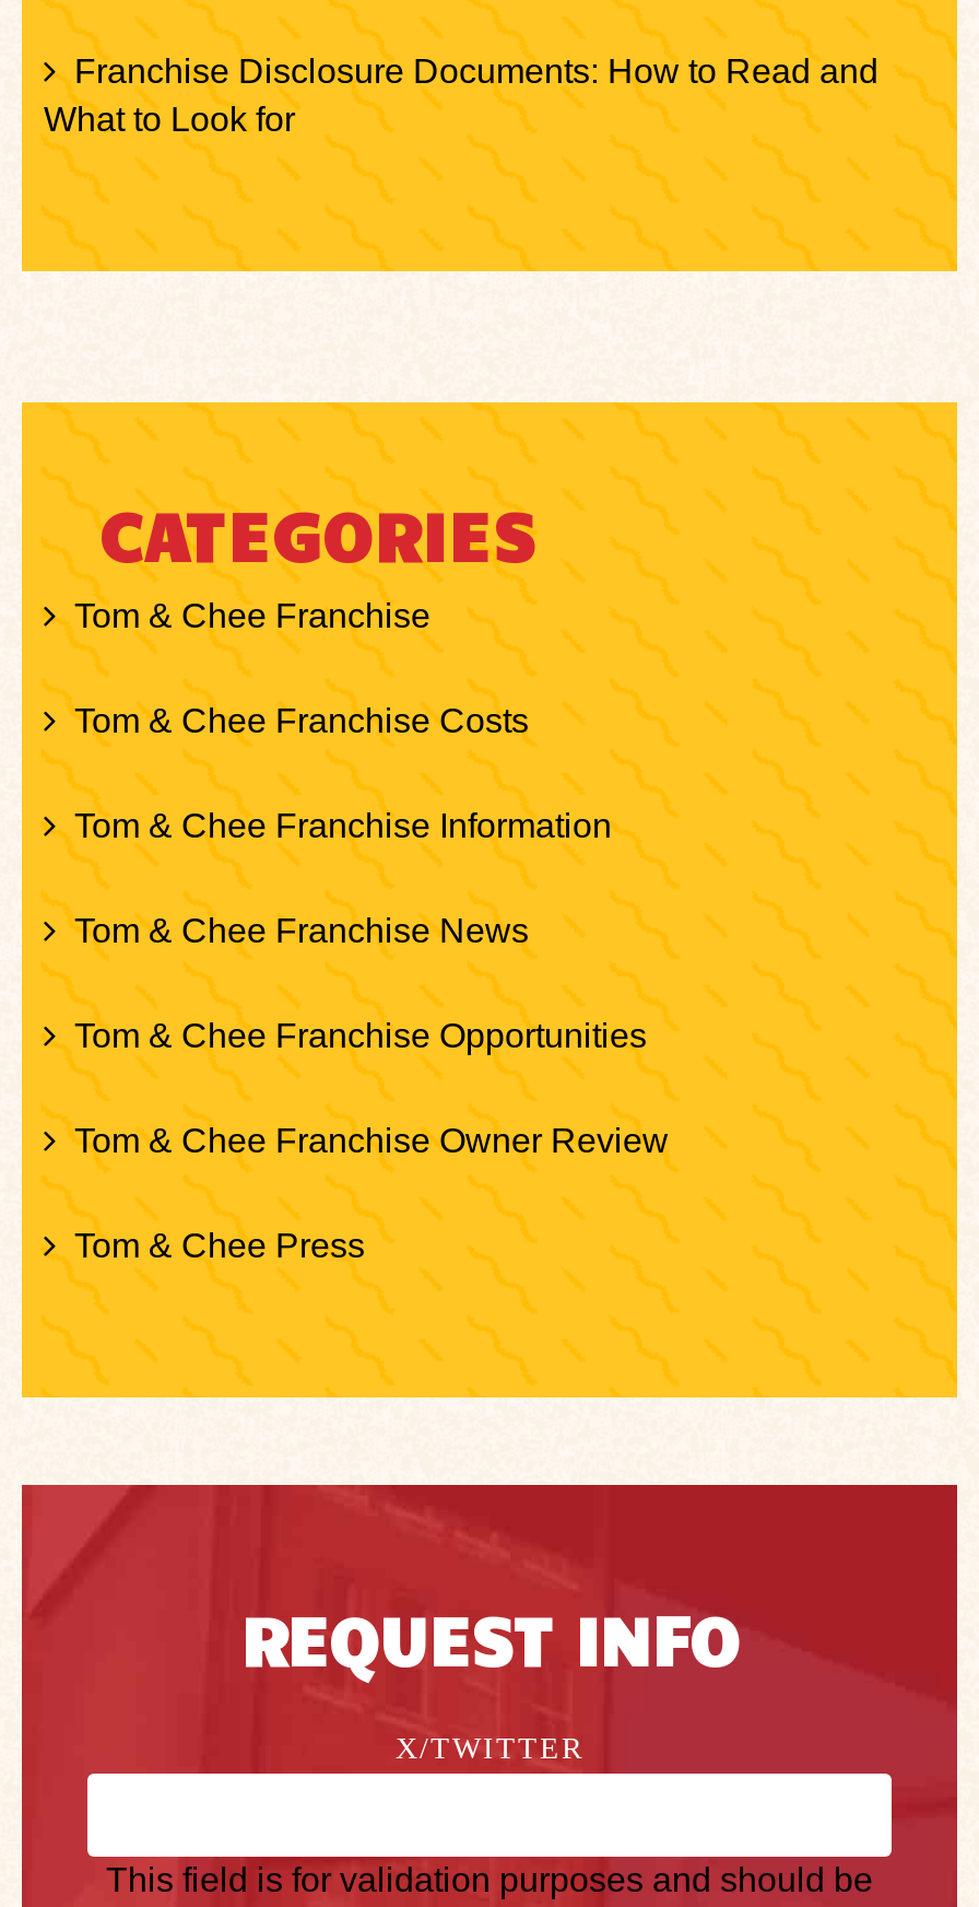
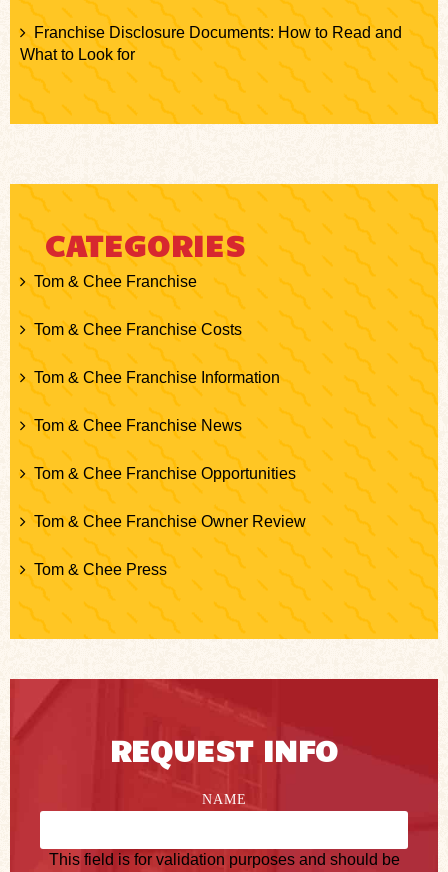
- X/TWITTER
+ NAME
